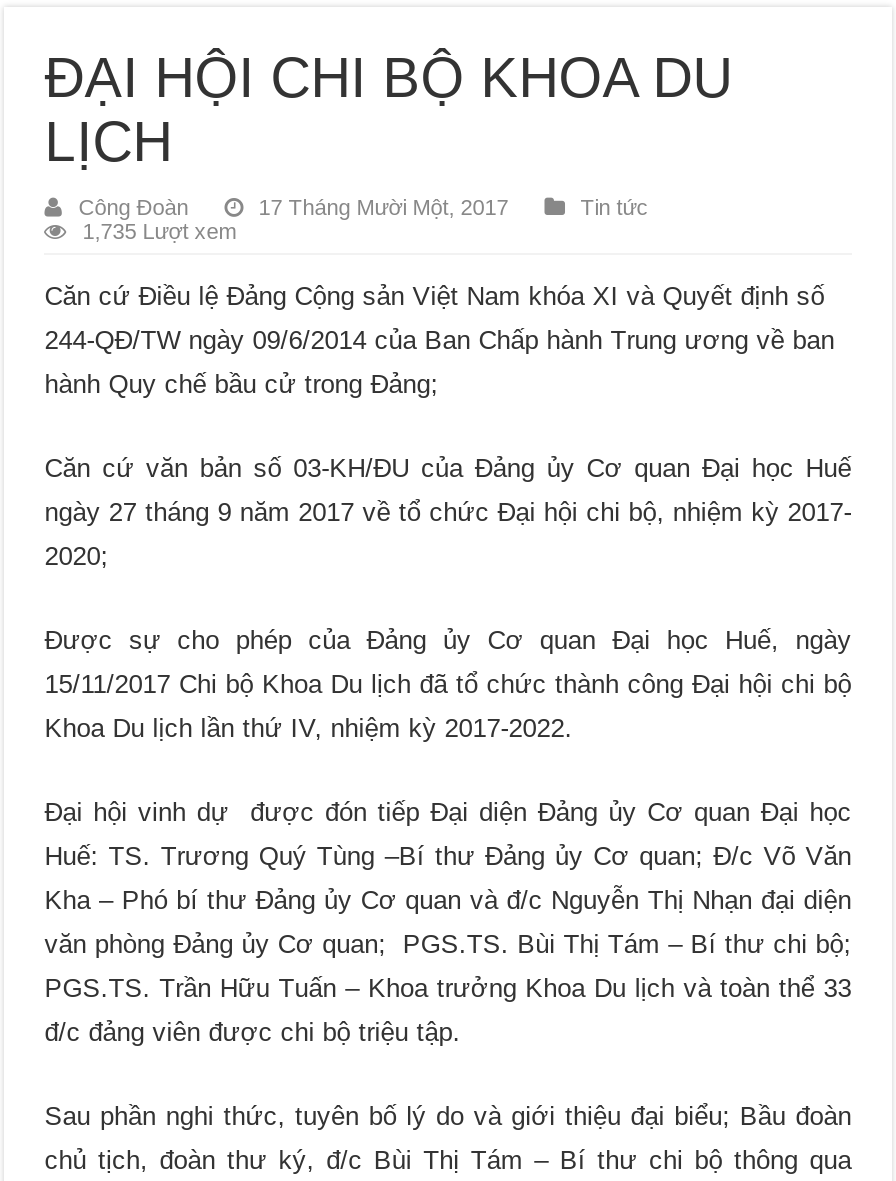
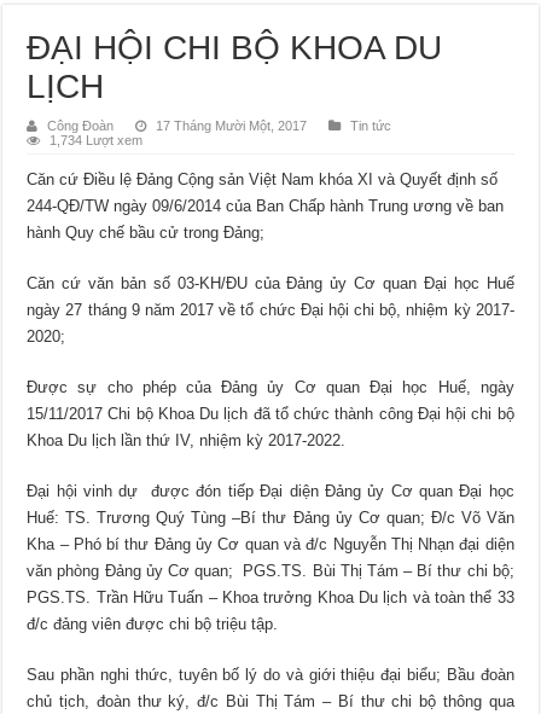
- 1,735 Lượt xem
+ 1,734 Lượt xem
